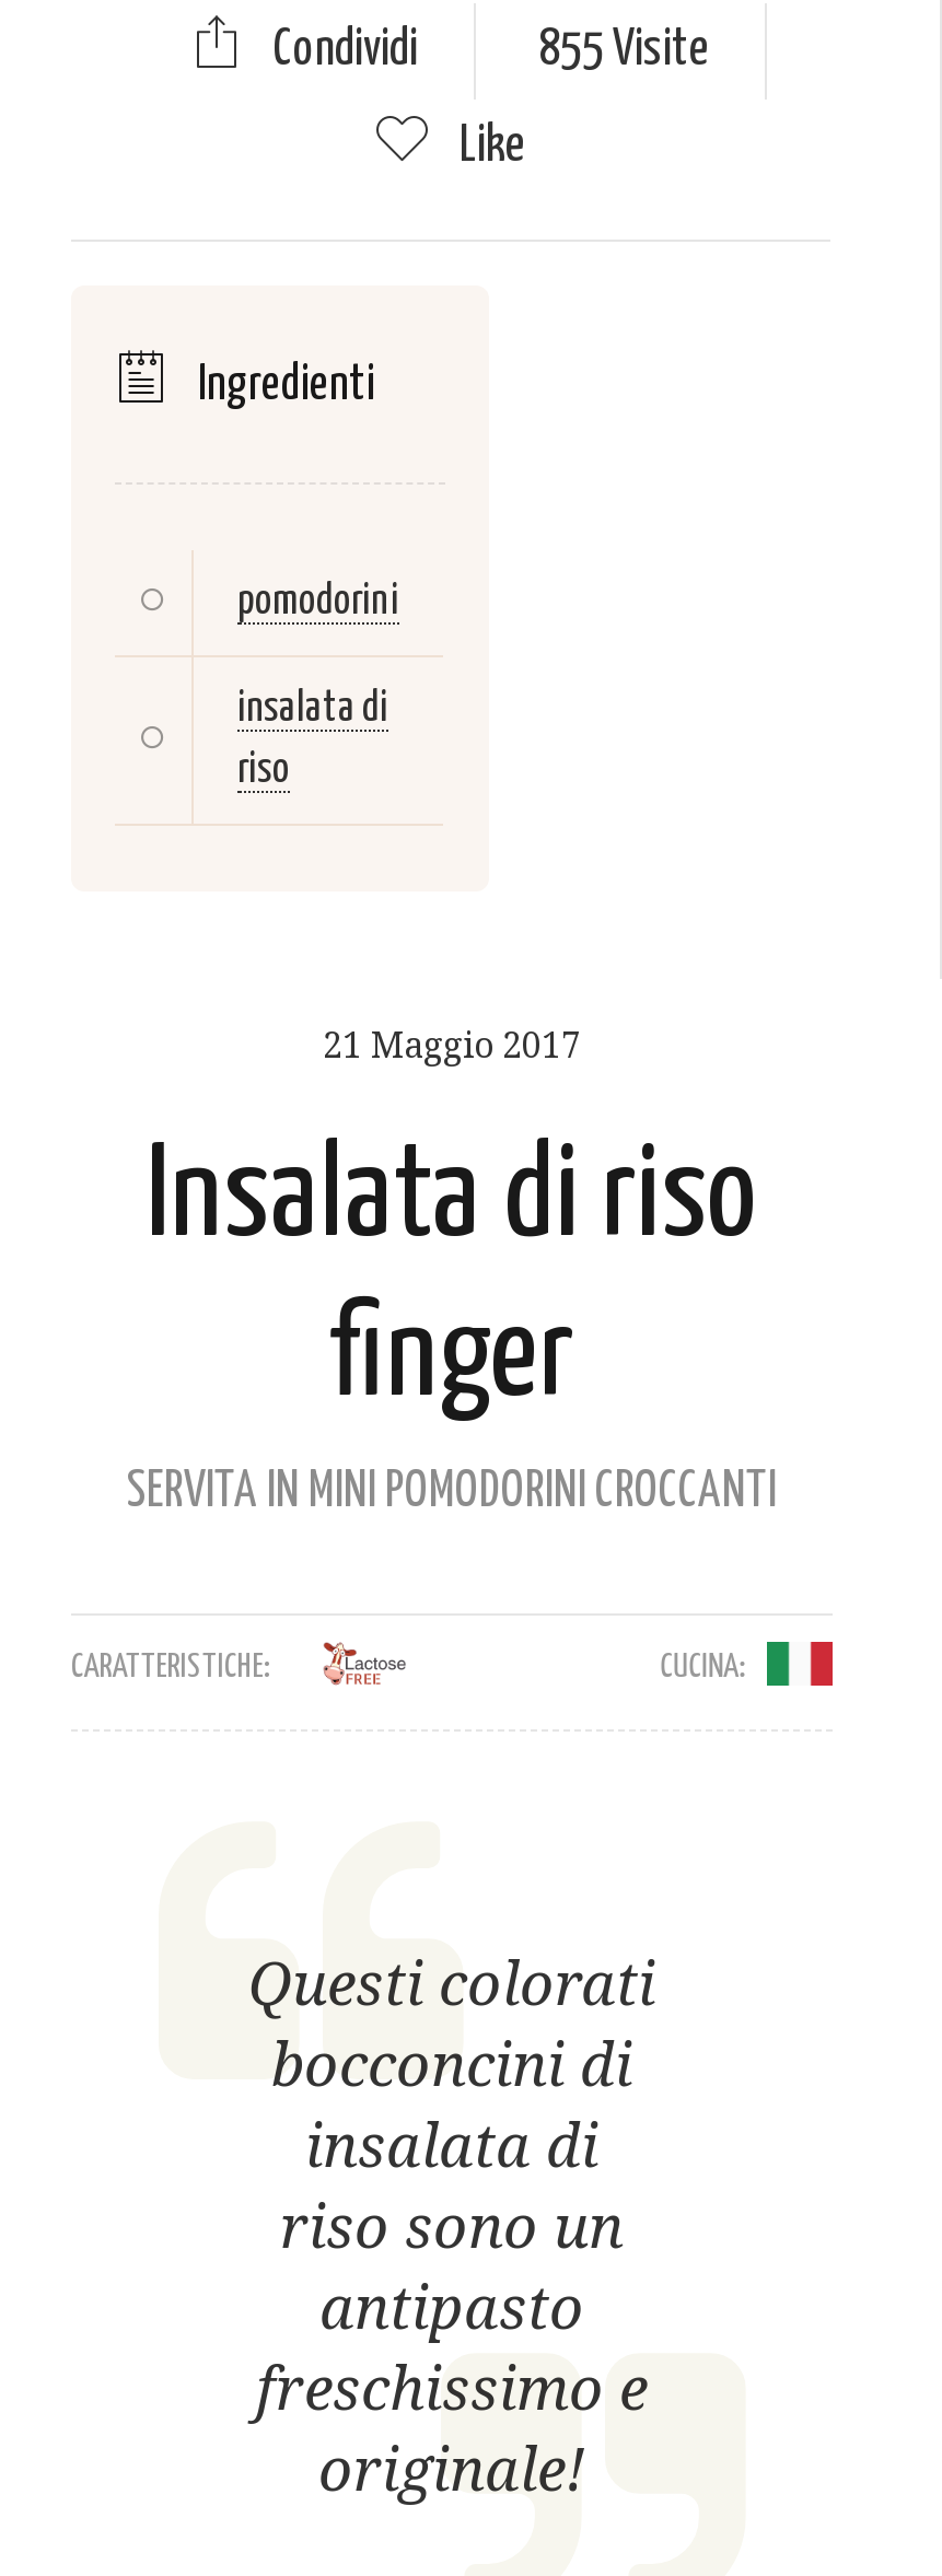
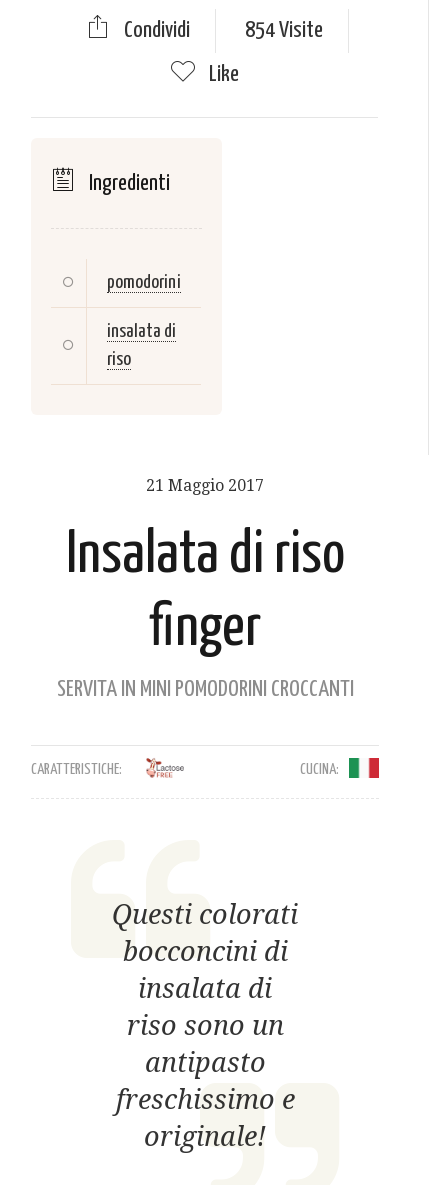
- 855 Visite
+ 854 Visite
